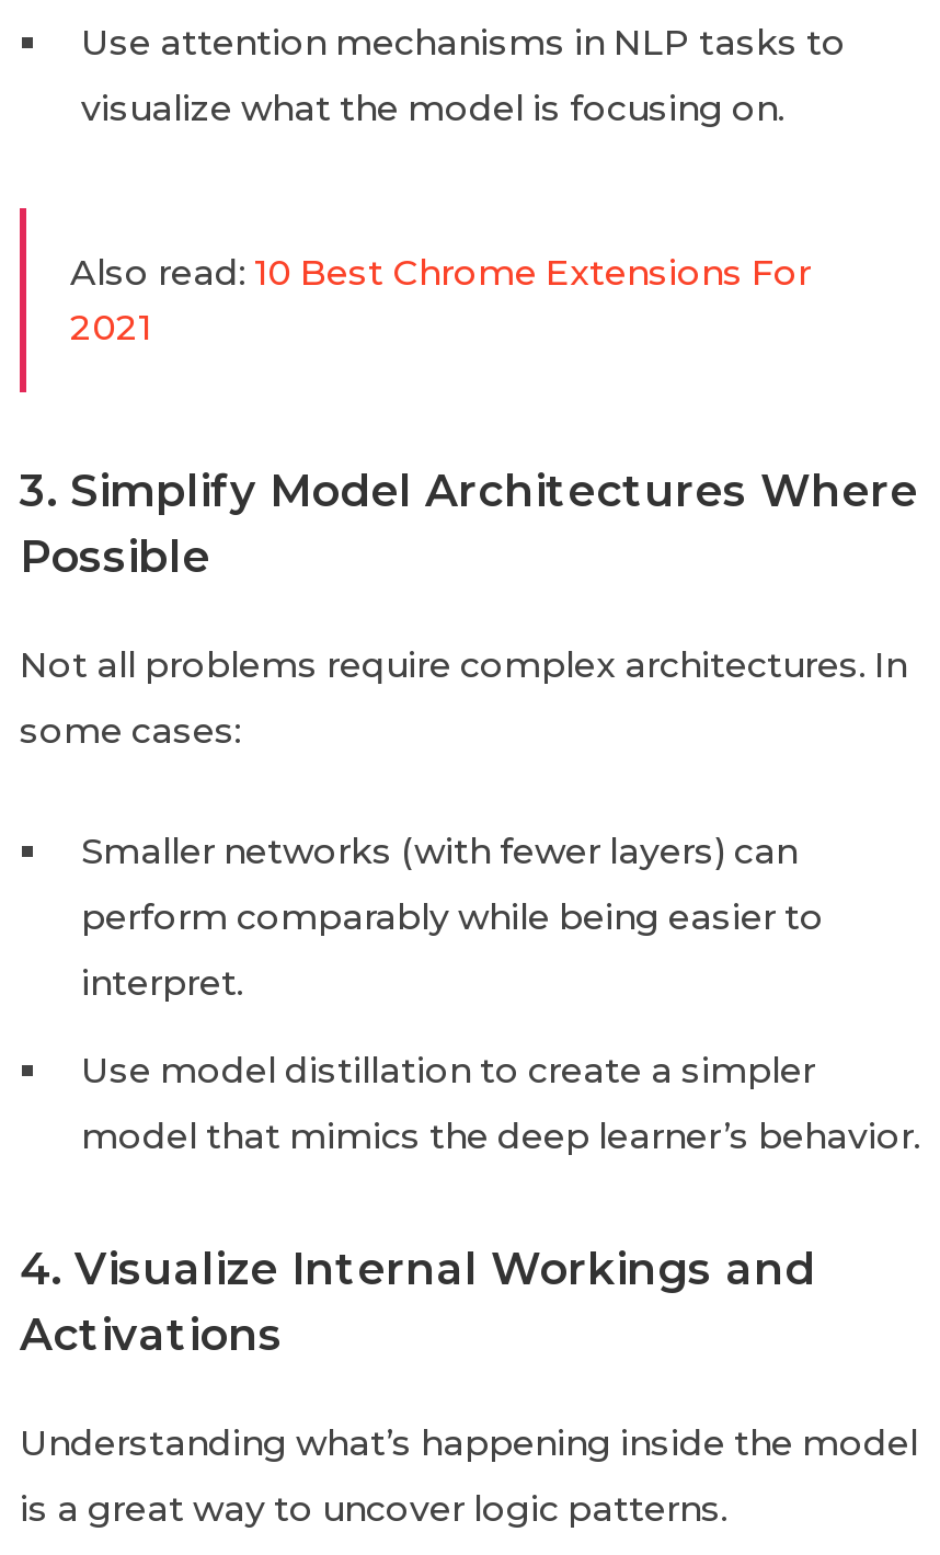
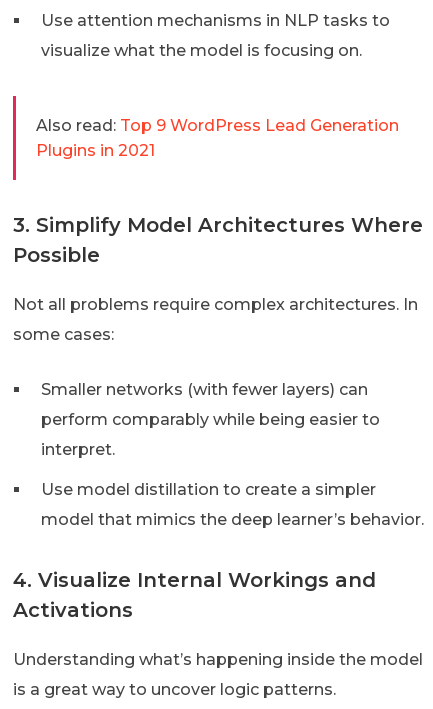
- Also read: 10 Best Chrome Extensions For
- 2021
+ Also read: Top 9 WordPress Lead Generation
+ Plugins in 2021
